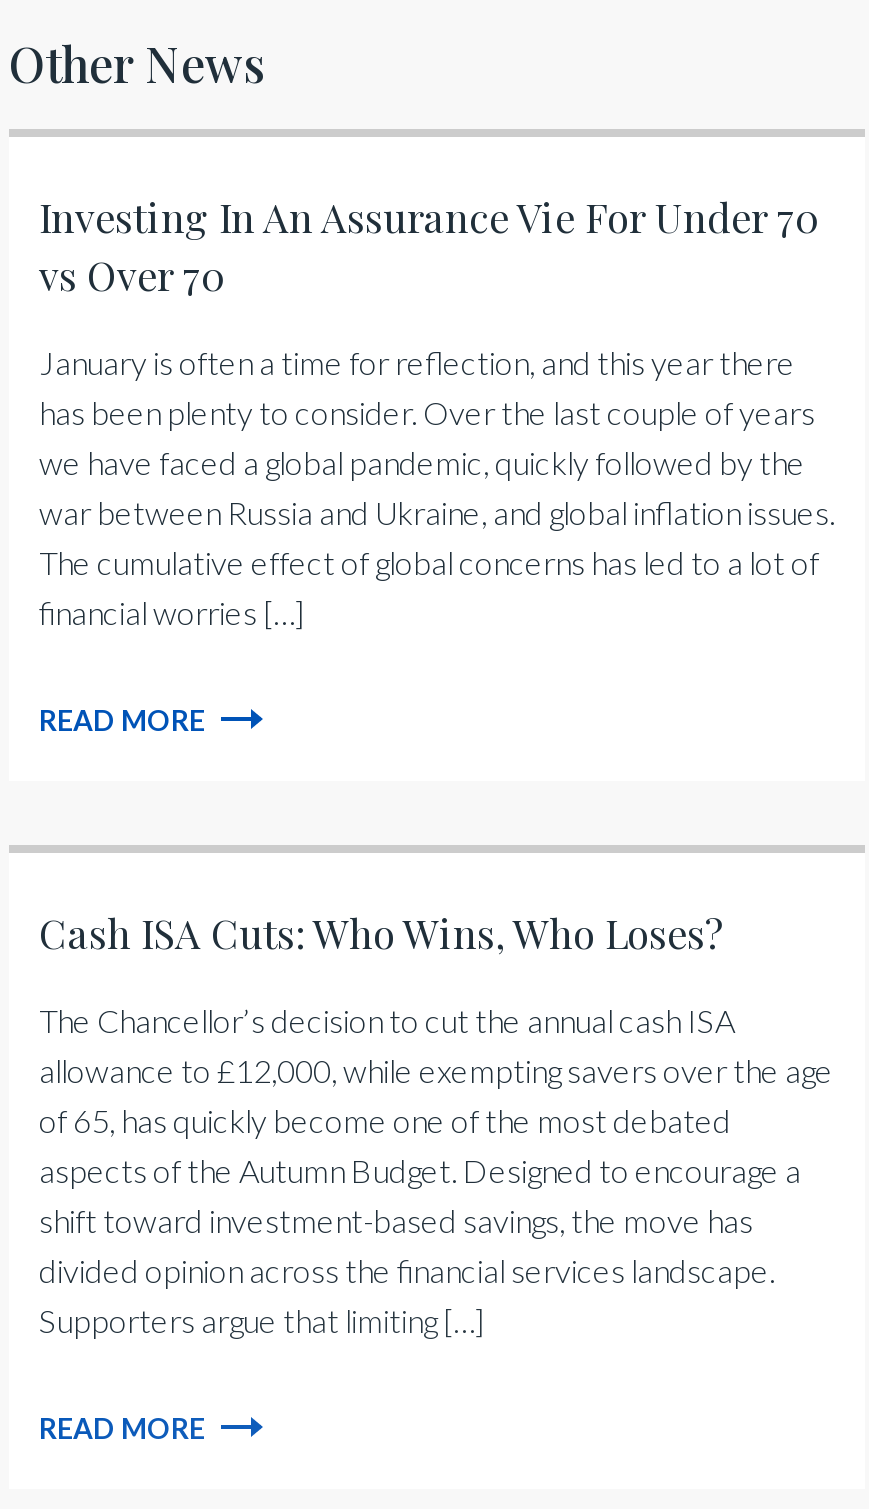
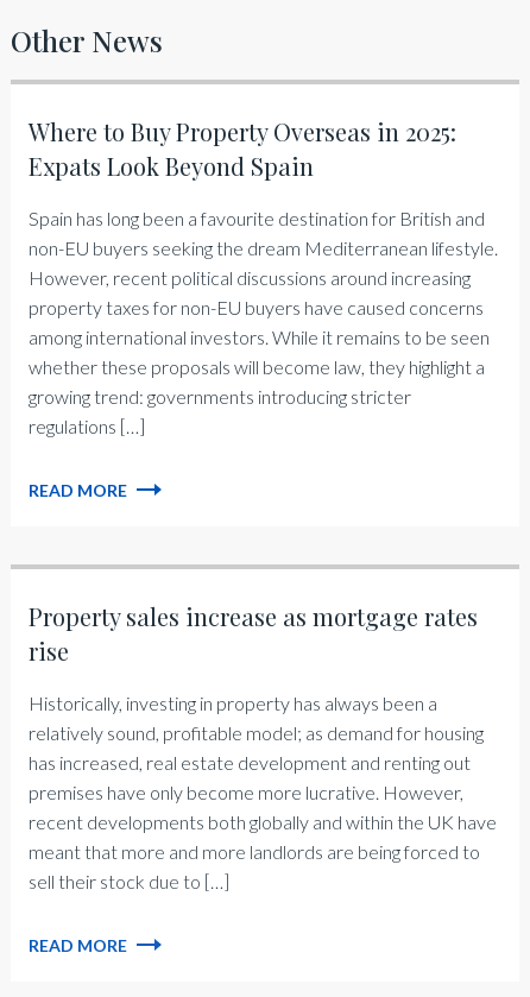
- Investing In An Assurance Vie For Under 70
- vs Over 70
+ Where to Buy Property Overseas in 2025:
+ Expats Look Beyond Spain

- January is often a time for reflection, and this year there
- has been plenty to consider. Over the last couple of years
- we have faced a global pandemic, quickly followed by the
- war between Russia and Ukraine, and global inflation issues.
- The cumulative effect of global concerns has led to a lot of
- financial worries […]
+ Spain has long been a favourite destination for British and
+ non-EU buyers seeking the dream Mediterranean lifestyle.
+ However, recent political discussions around increasing
+ property taxes for non-EU buyers have caused concerns
+ among international investors. While it remains to be seen
+ whether these proposals will become law, they highlight a
+ growing trend: governments introducing stricter
+ regulations […]

- Cash ISA Cuts: Who Wins, Who Loses?
+ Property sales increase as mortgage rates
+ rise

- The Chancellor’s decision to cut the annual cash ISA
- allowance to £12,000, while exempting savers over the age
- of 65, has quickly become one of the most debated
- aspects of the Autumn Budget. Designed to encourage a
- shift toward investment-based savings, the move has
- divided opinion across the financial services landscape.
- Supporters argue that limiting […]
+ Historically, investing in property has always been a
+ relatively sound, profitable model; as demand for housing
+ has increased, real estate development and renting out
+ premises have only become more lucrative. However,
+ recent developments both globally and within the UK have
+ meant that more and more landlords are being forced to
+ sell their stock due to […]
